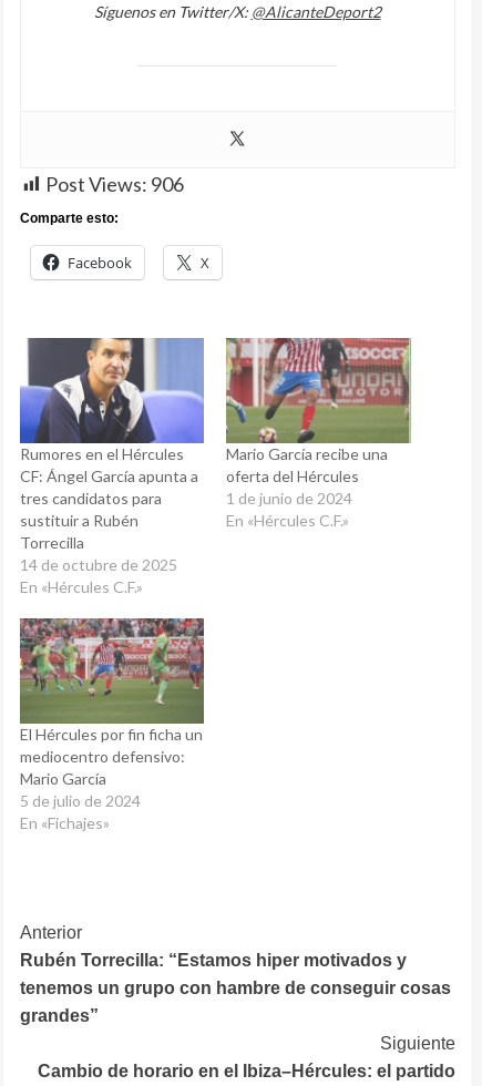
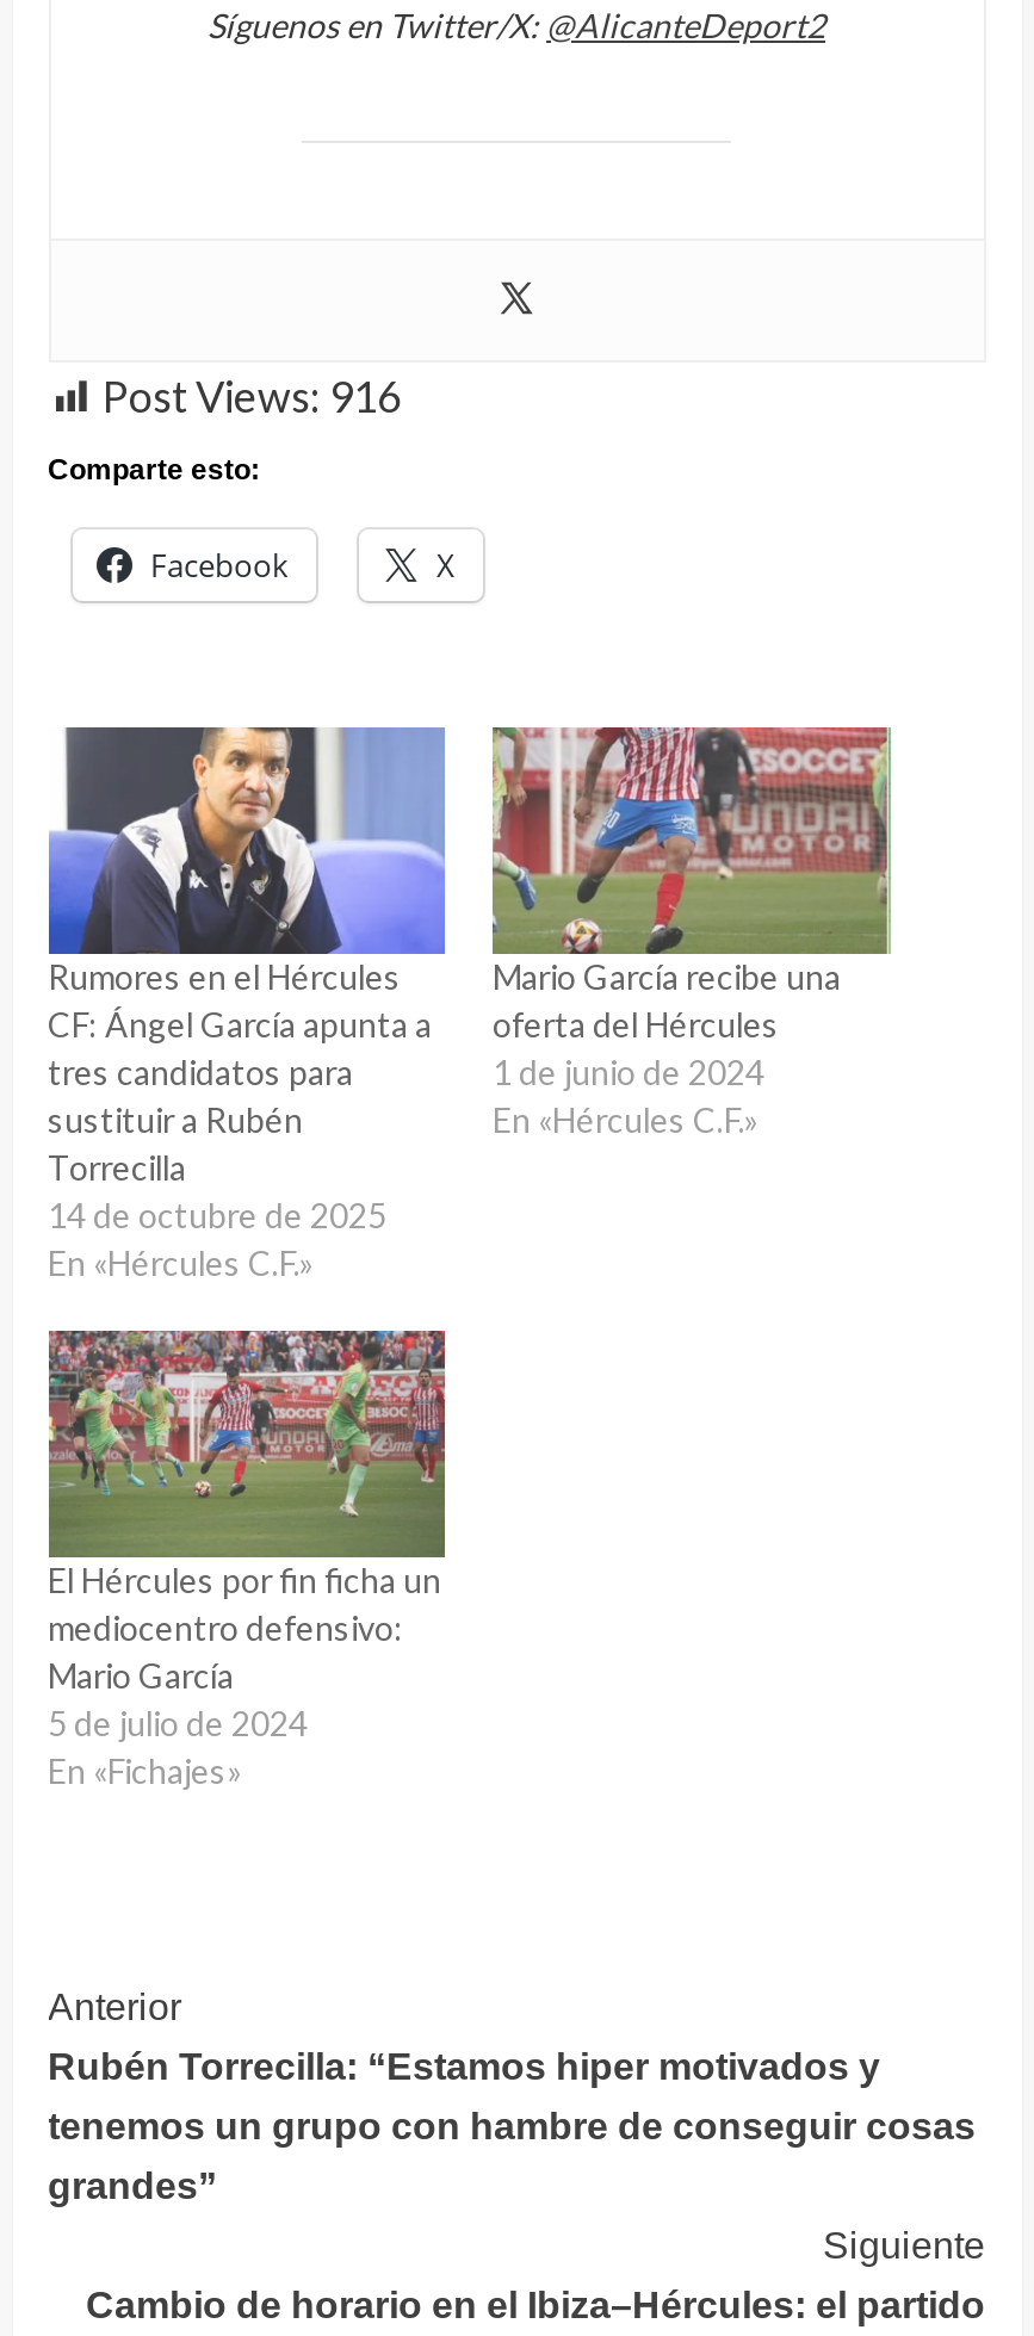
- Post Views: 906
+ Post Views: 916
